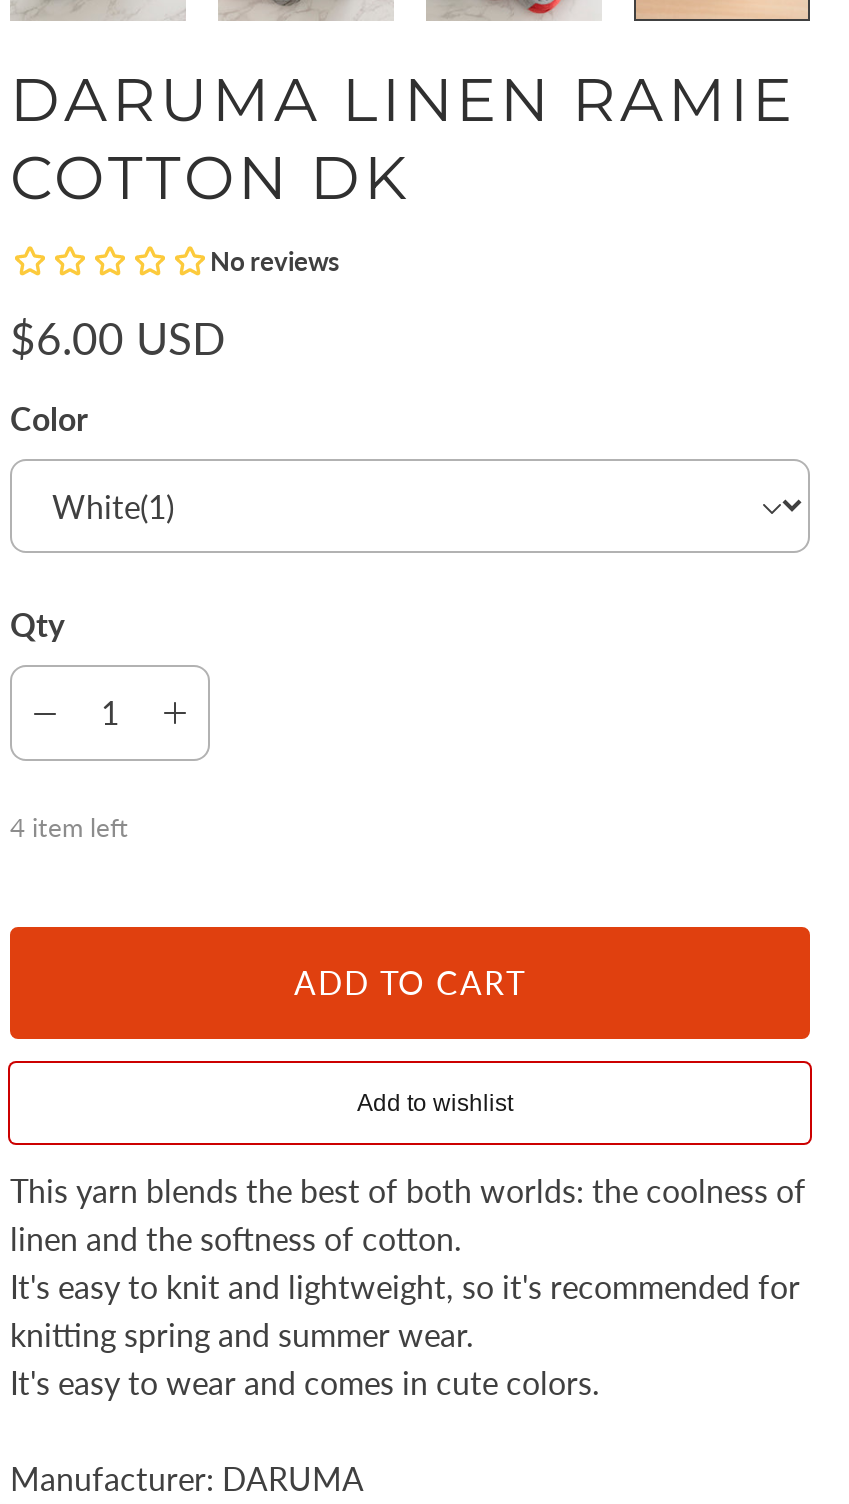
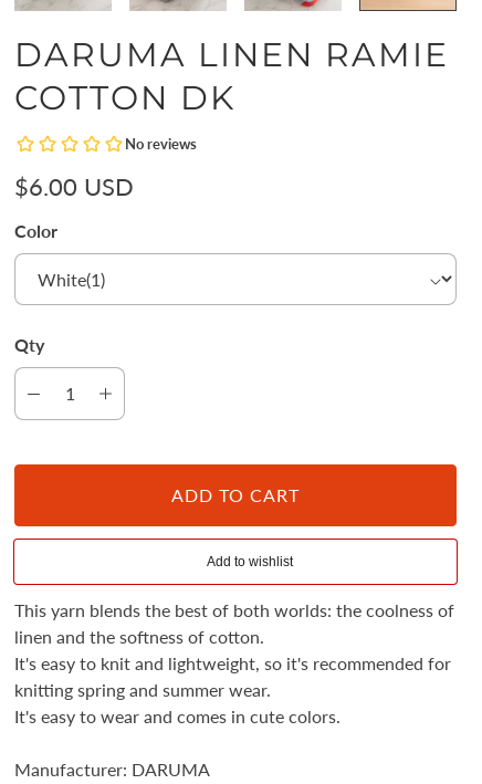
- 4 item left
